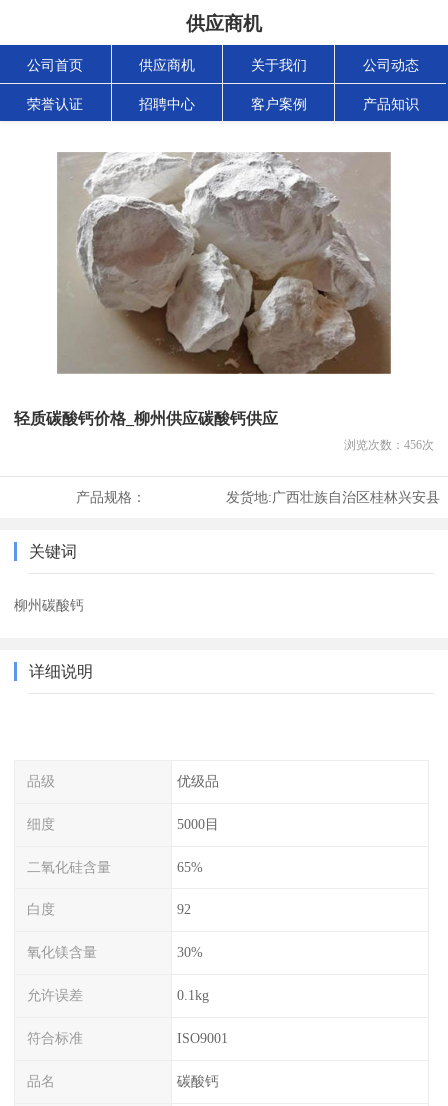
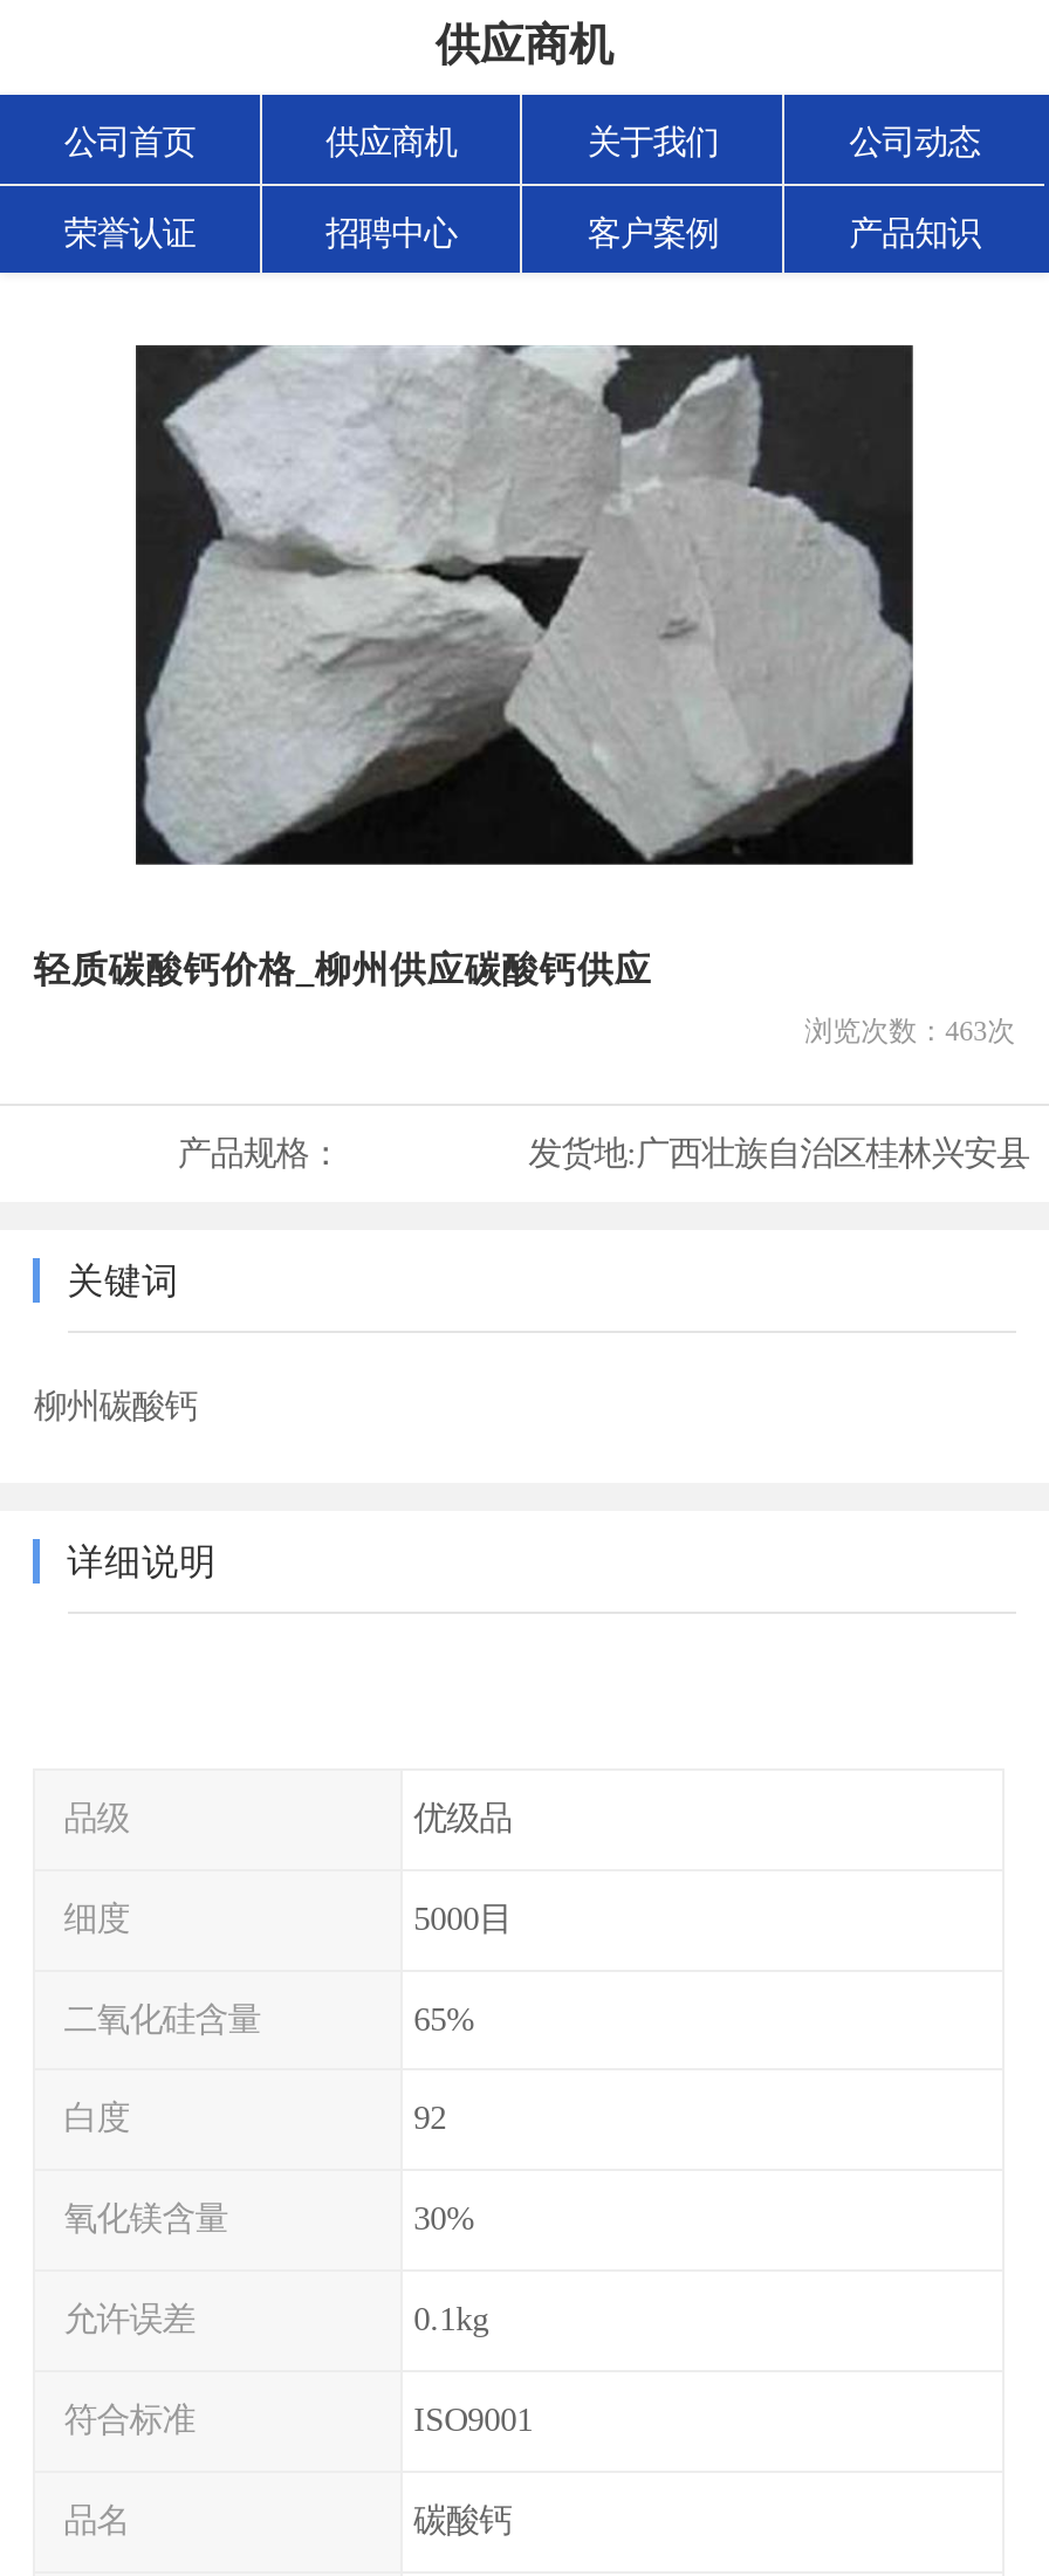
- [image]
+ [image]

- 浏览次数：456次
+ 浏览次数：463次
